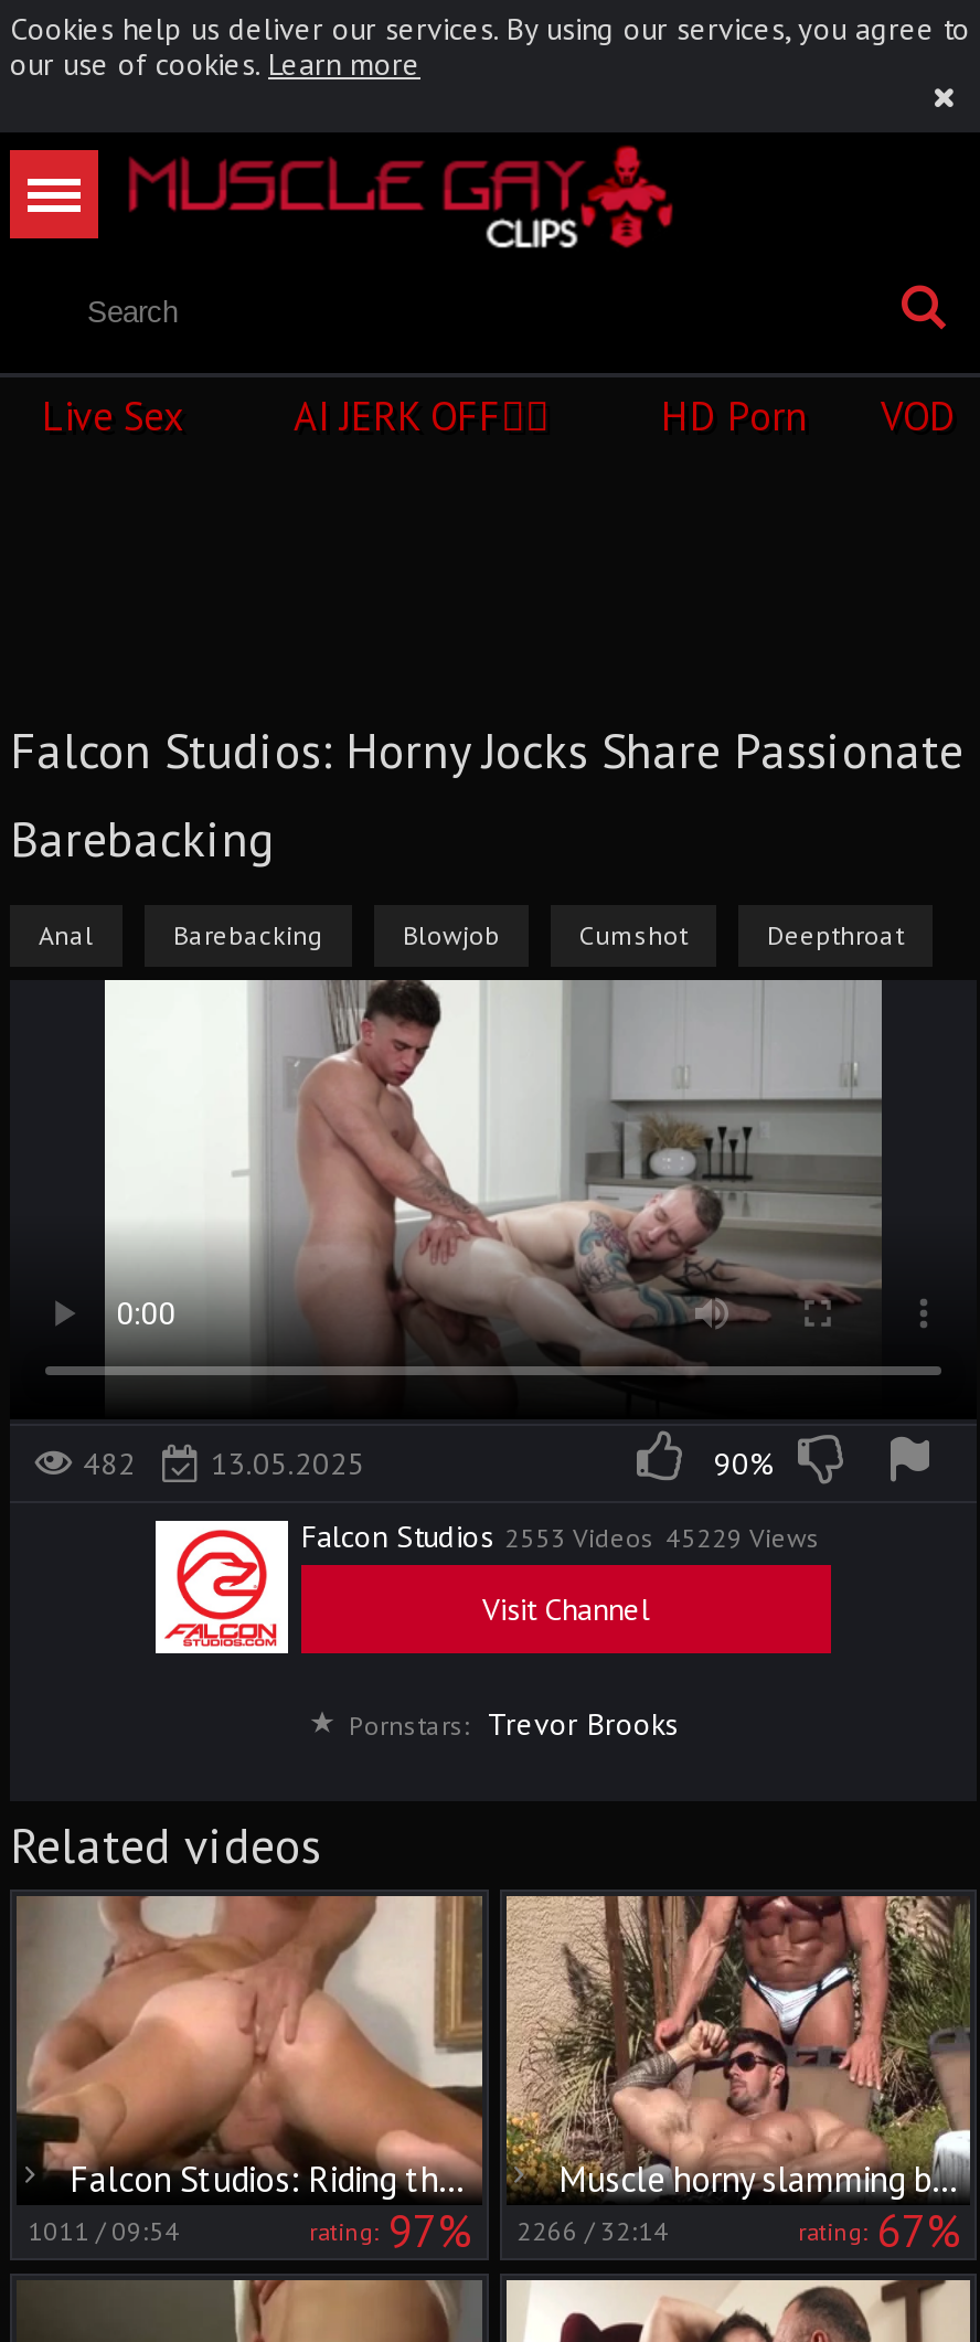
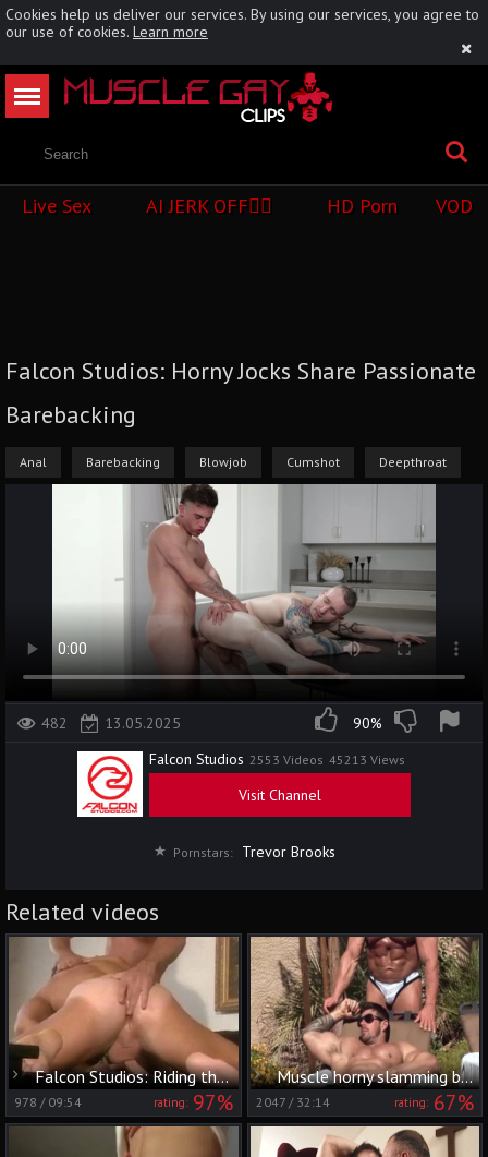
- Falcon Studios 2553 Videos 45229 Views
+ Falcon Studios 2553 Videos 45213 Views

- 1011 / 09:54
+ 978 / 09:54

- rating: 97% 2266 / 32:14
+ rating: 97% 2047 / 32:14
